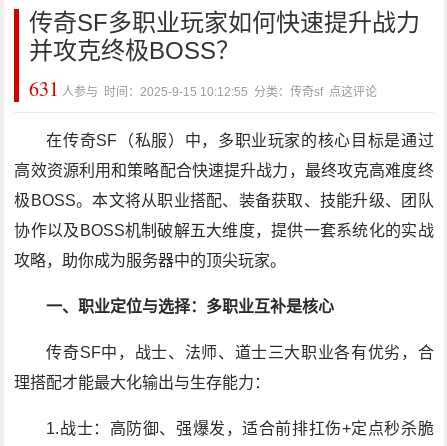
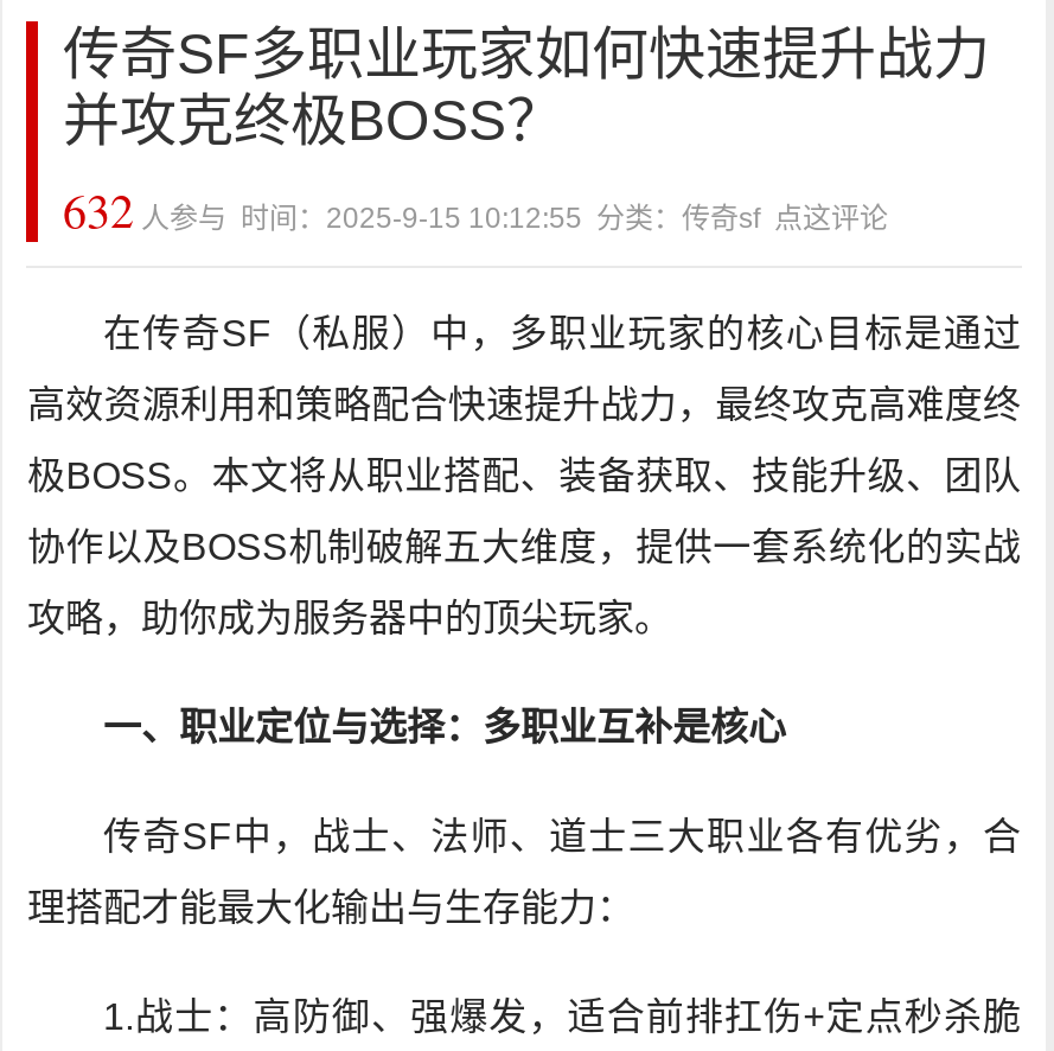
- 631人参与 时间：2025-9-15 10:12:55 分类：传奇sf点这评论
+ 632人参与 时间：2025-9-15 10:12:55 分类：传奇sf点这评论
